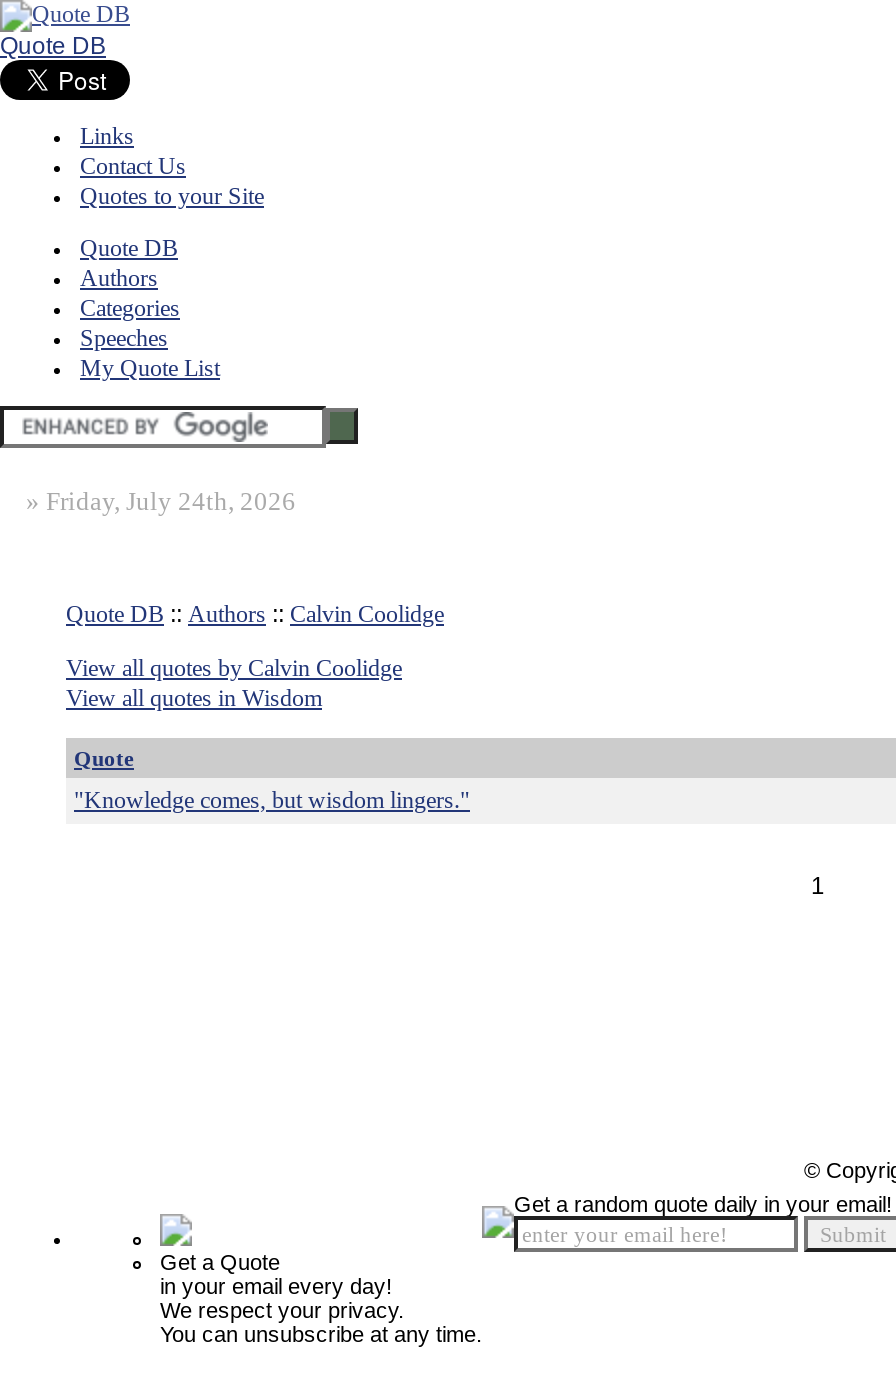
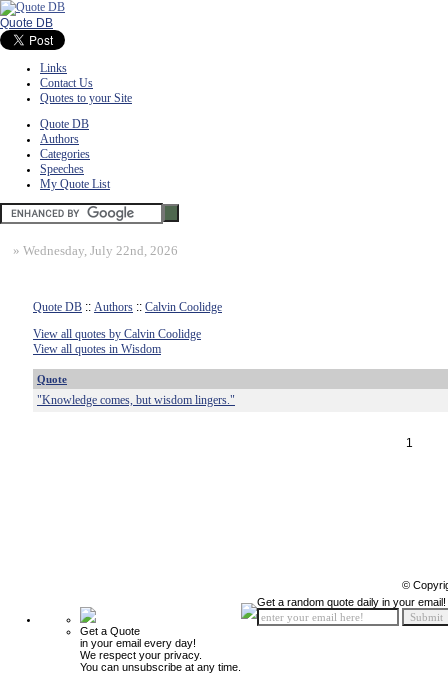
- » Friday, July 24th, 2026
+ » Wednesday, July 22nd, 2026
